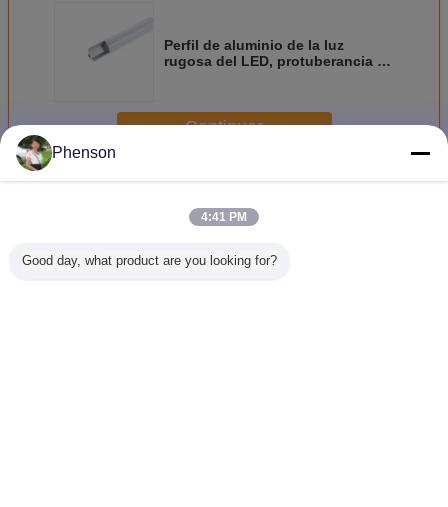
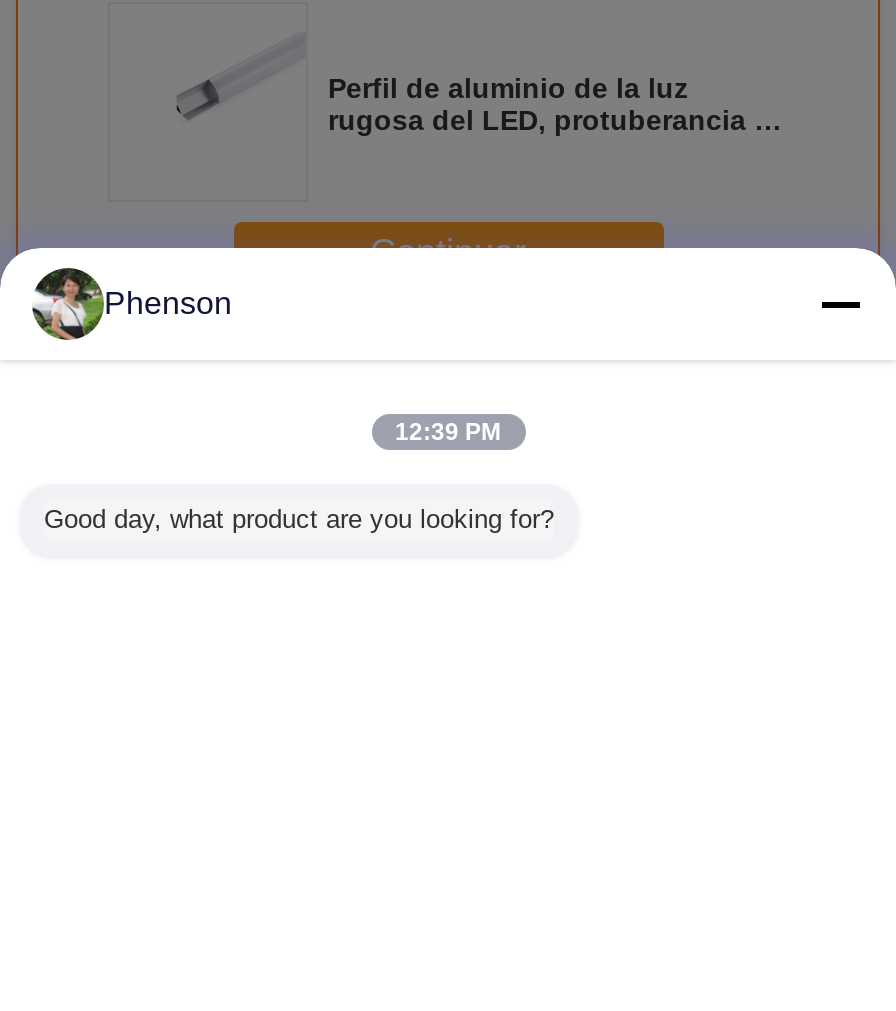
- 4:41 PM
+ 12:39 PM
